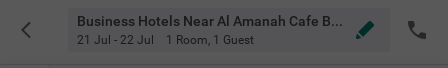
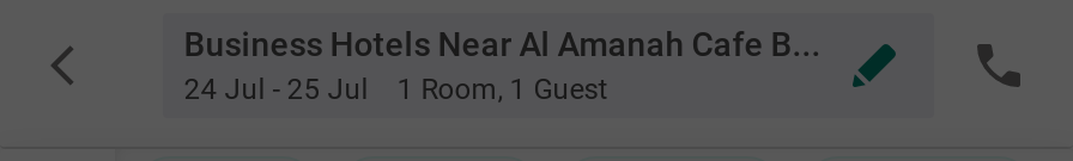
- 21 Jul - 22 Jul 1 Room, 1 Guest
+ 24 Jul - 25 Jul 1 Room, 1 Guest
